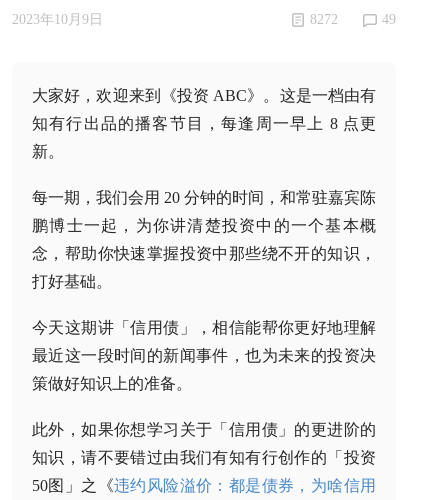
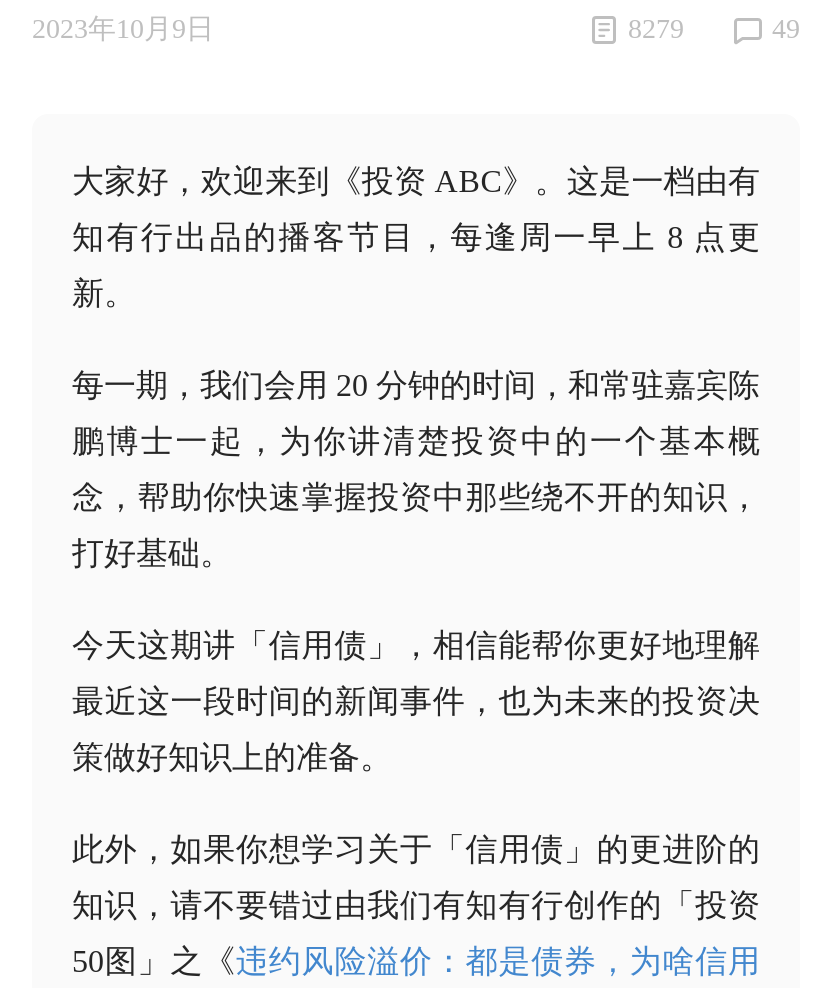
- 8272
+ 8279
